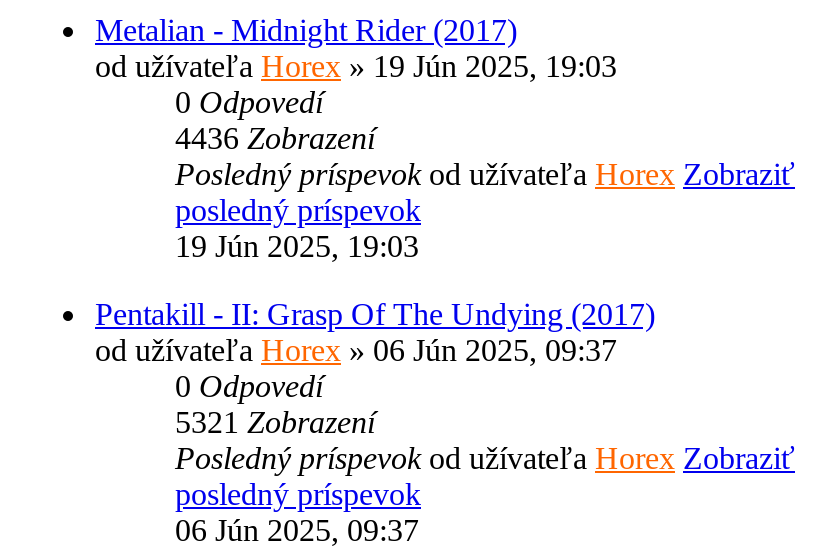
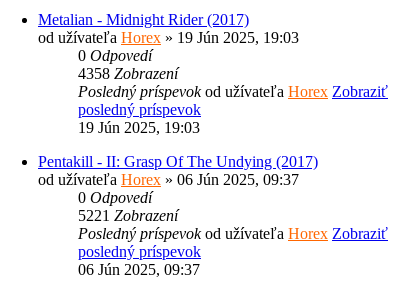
- 4436Zobrazení
+ 4358Zobrazení

- 5321Zobrazení
+ 5221Zobrazení
